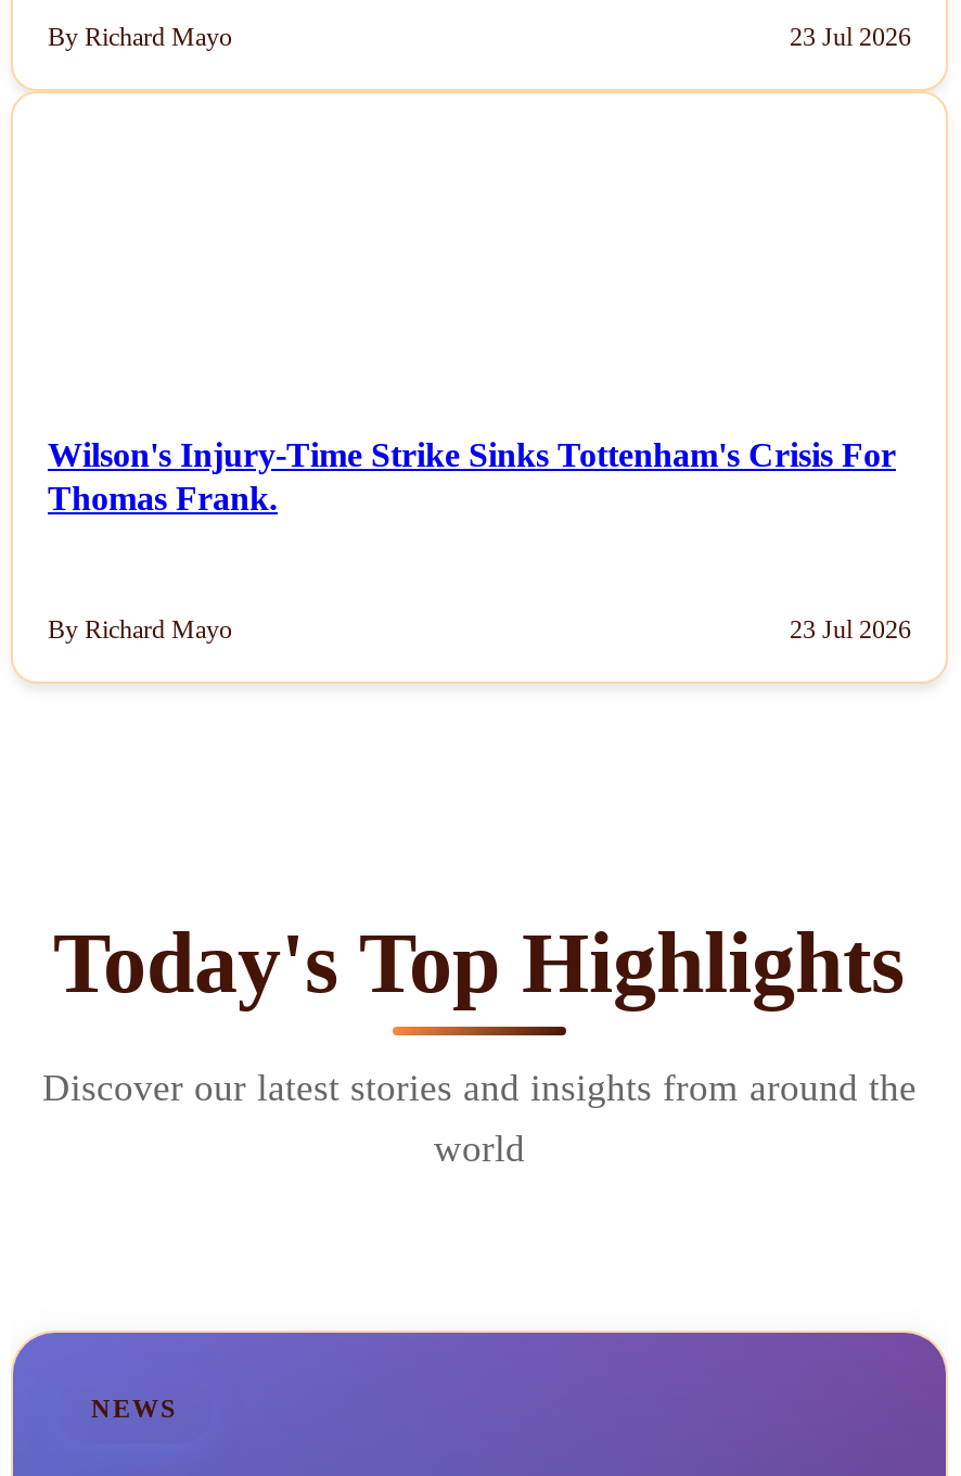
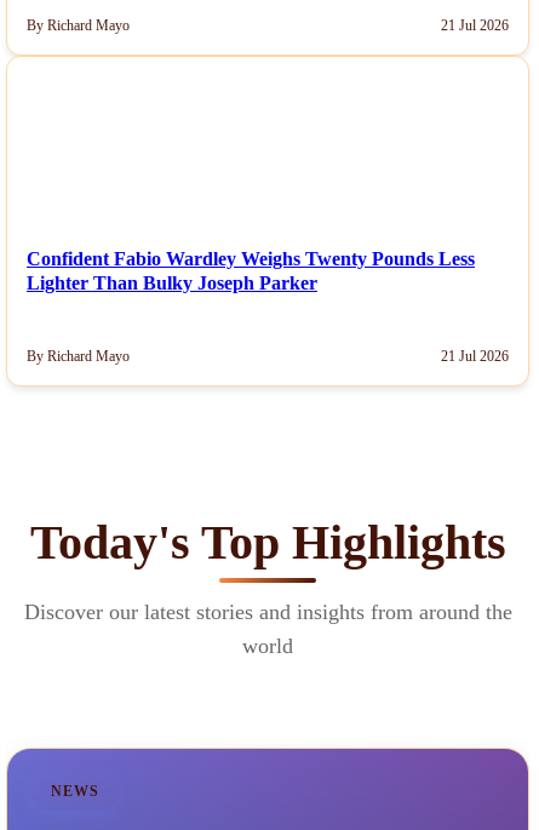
- 23 Jul 2026
+ 21 Jul 2026

- Wilson's Injury-Time Strike Sinks Tottenham's Crisis For
- Thomas Frank.
+ Confident Fabio Wardley Weighs Twenty Pounds Less
+ Lighter Than Bulky Joseph Parker

- 23 Jul 2026
+ 21 Jul 2026
